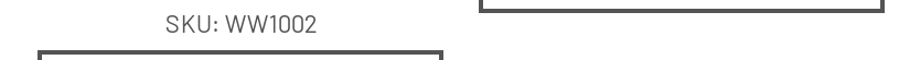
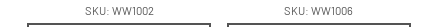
+ SKU: WW1006
